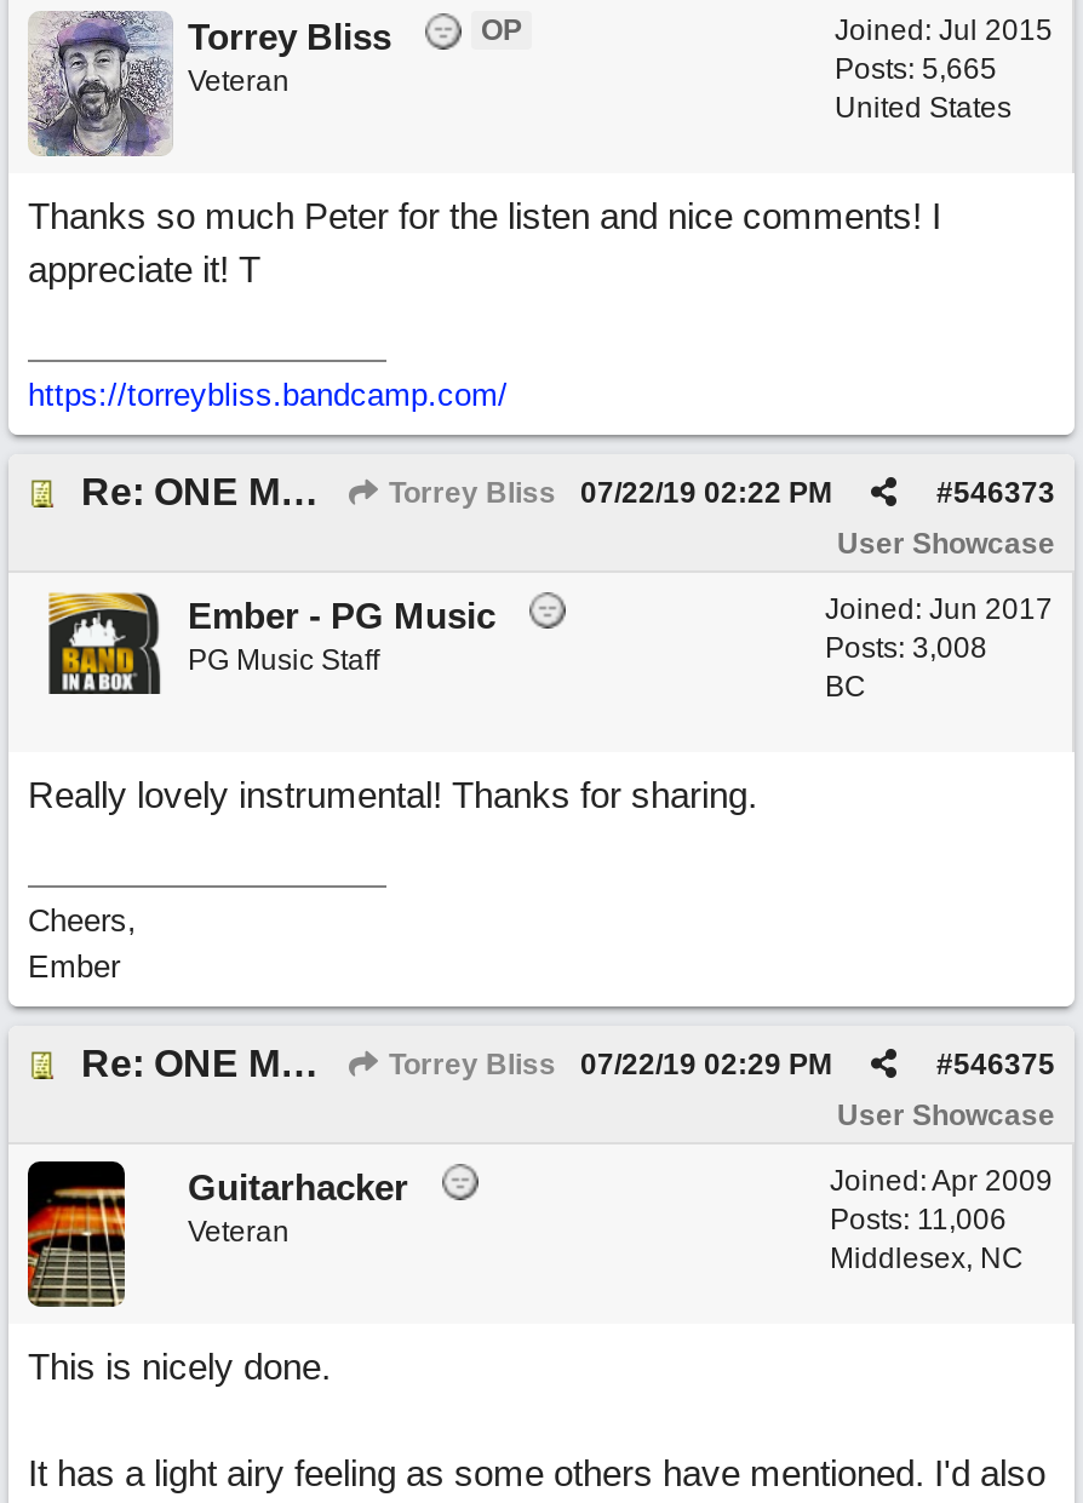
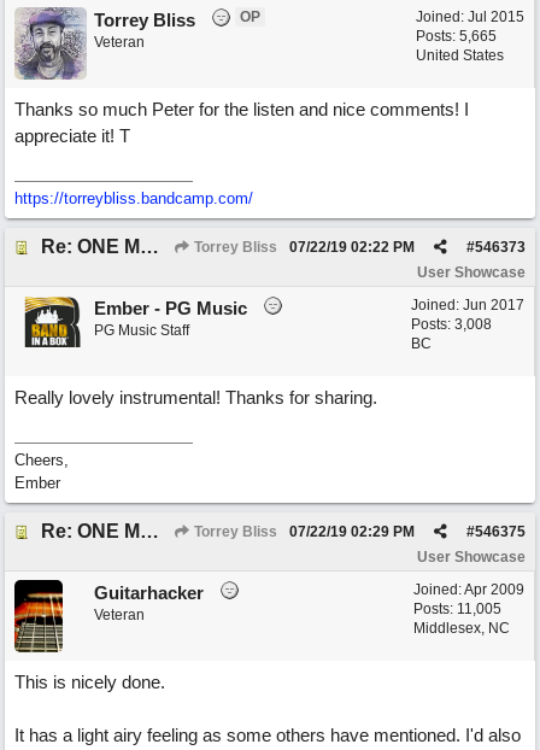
- Posts: 11,006
+ Posts: 11,005
